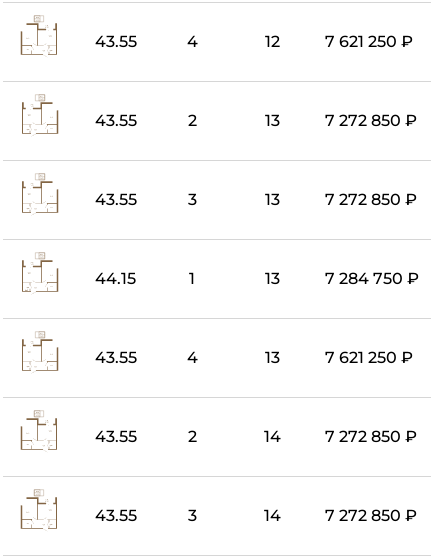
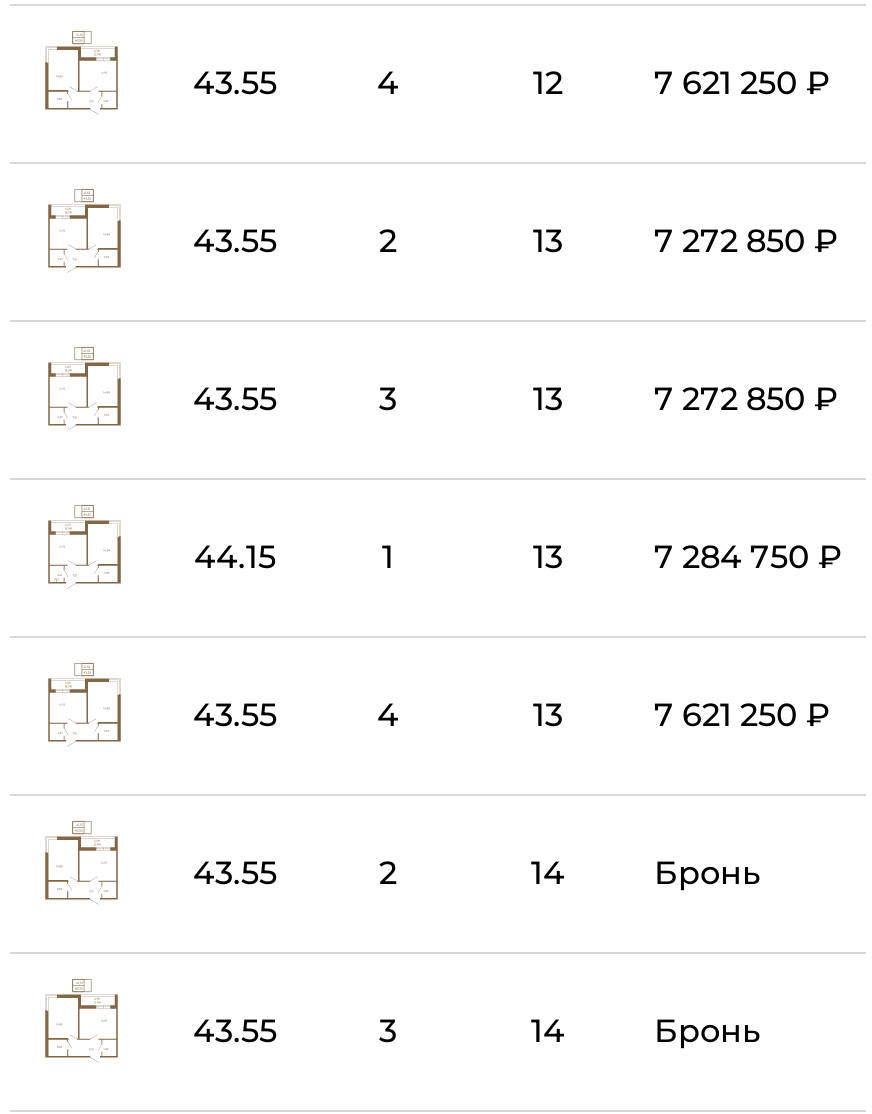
- 7 272 850 ₽
+ Бронь

- 7 272 850 ₽
+ Бронь
